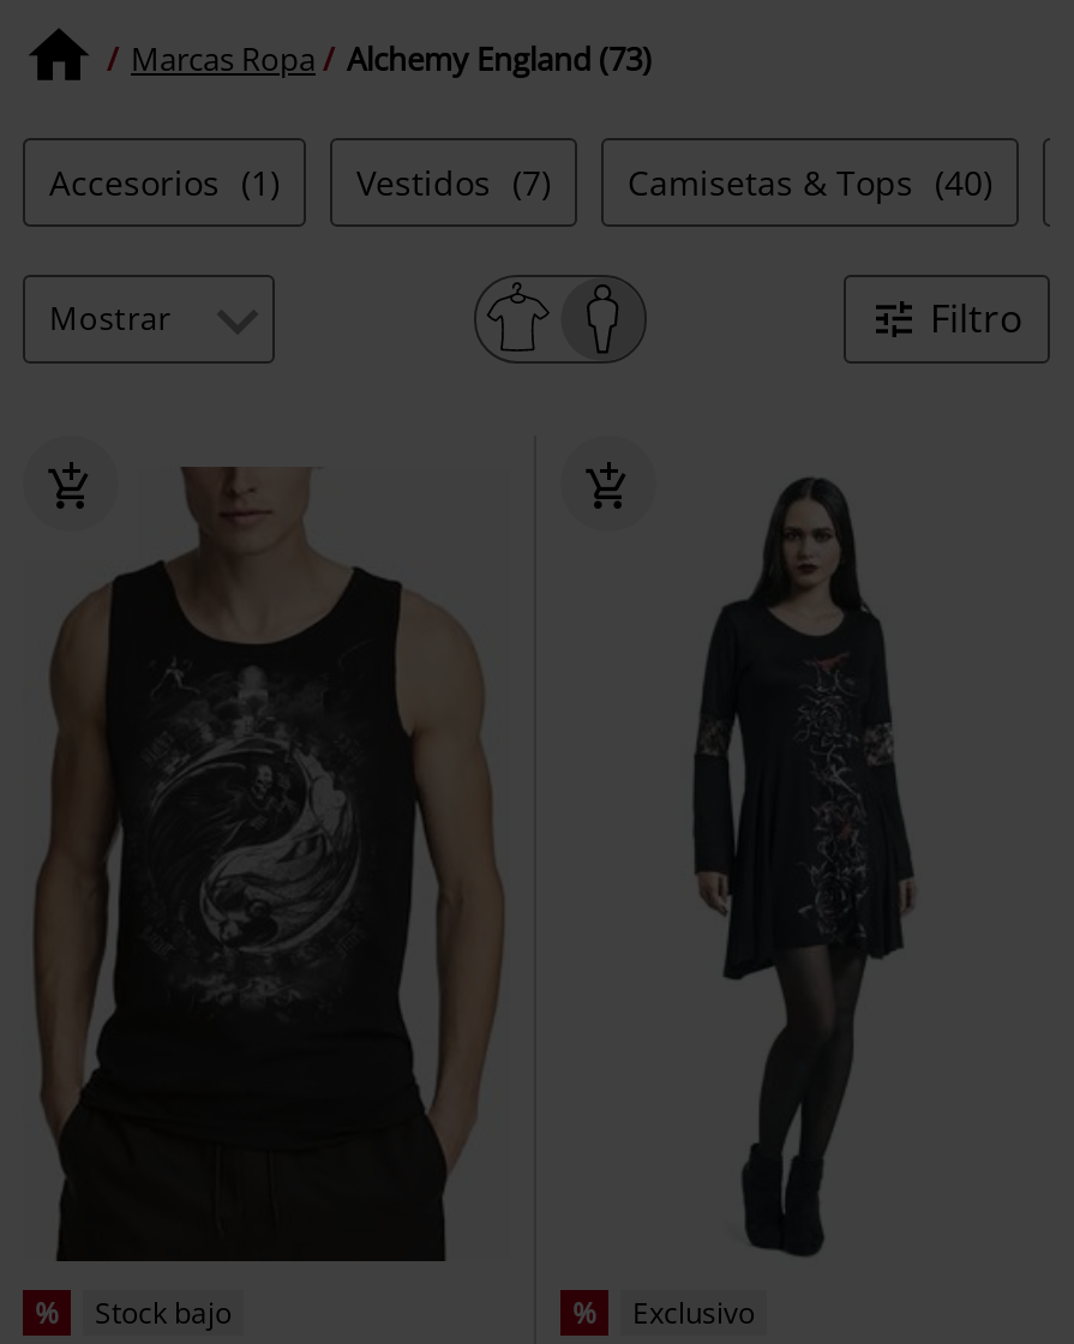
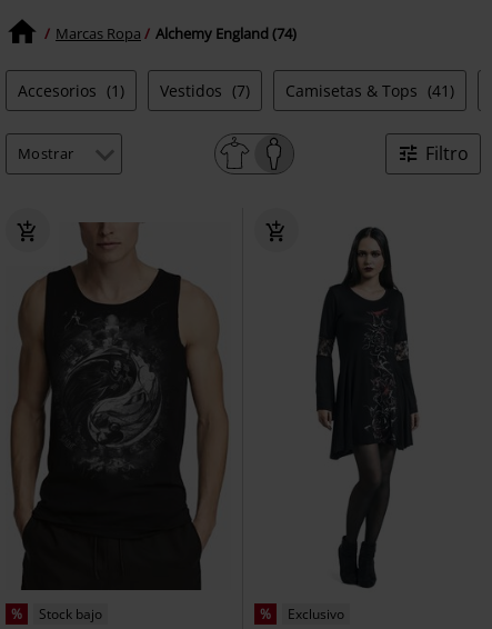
- Alchemy England (73)
+ Alchemy England (74)

- Camisetas & Tops (40)
+ Camisetas & Tops (41)
